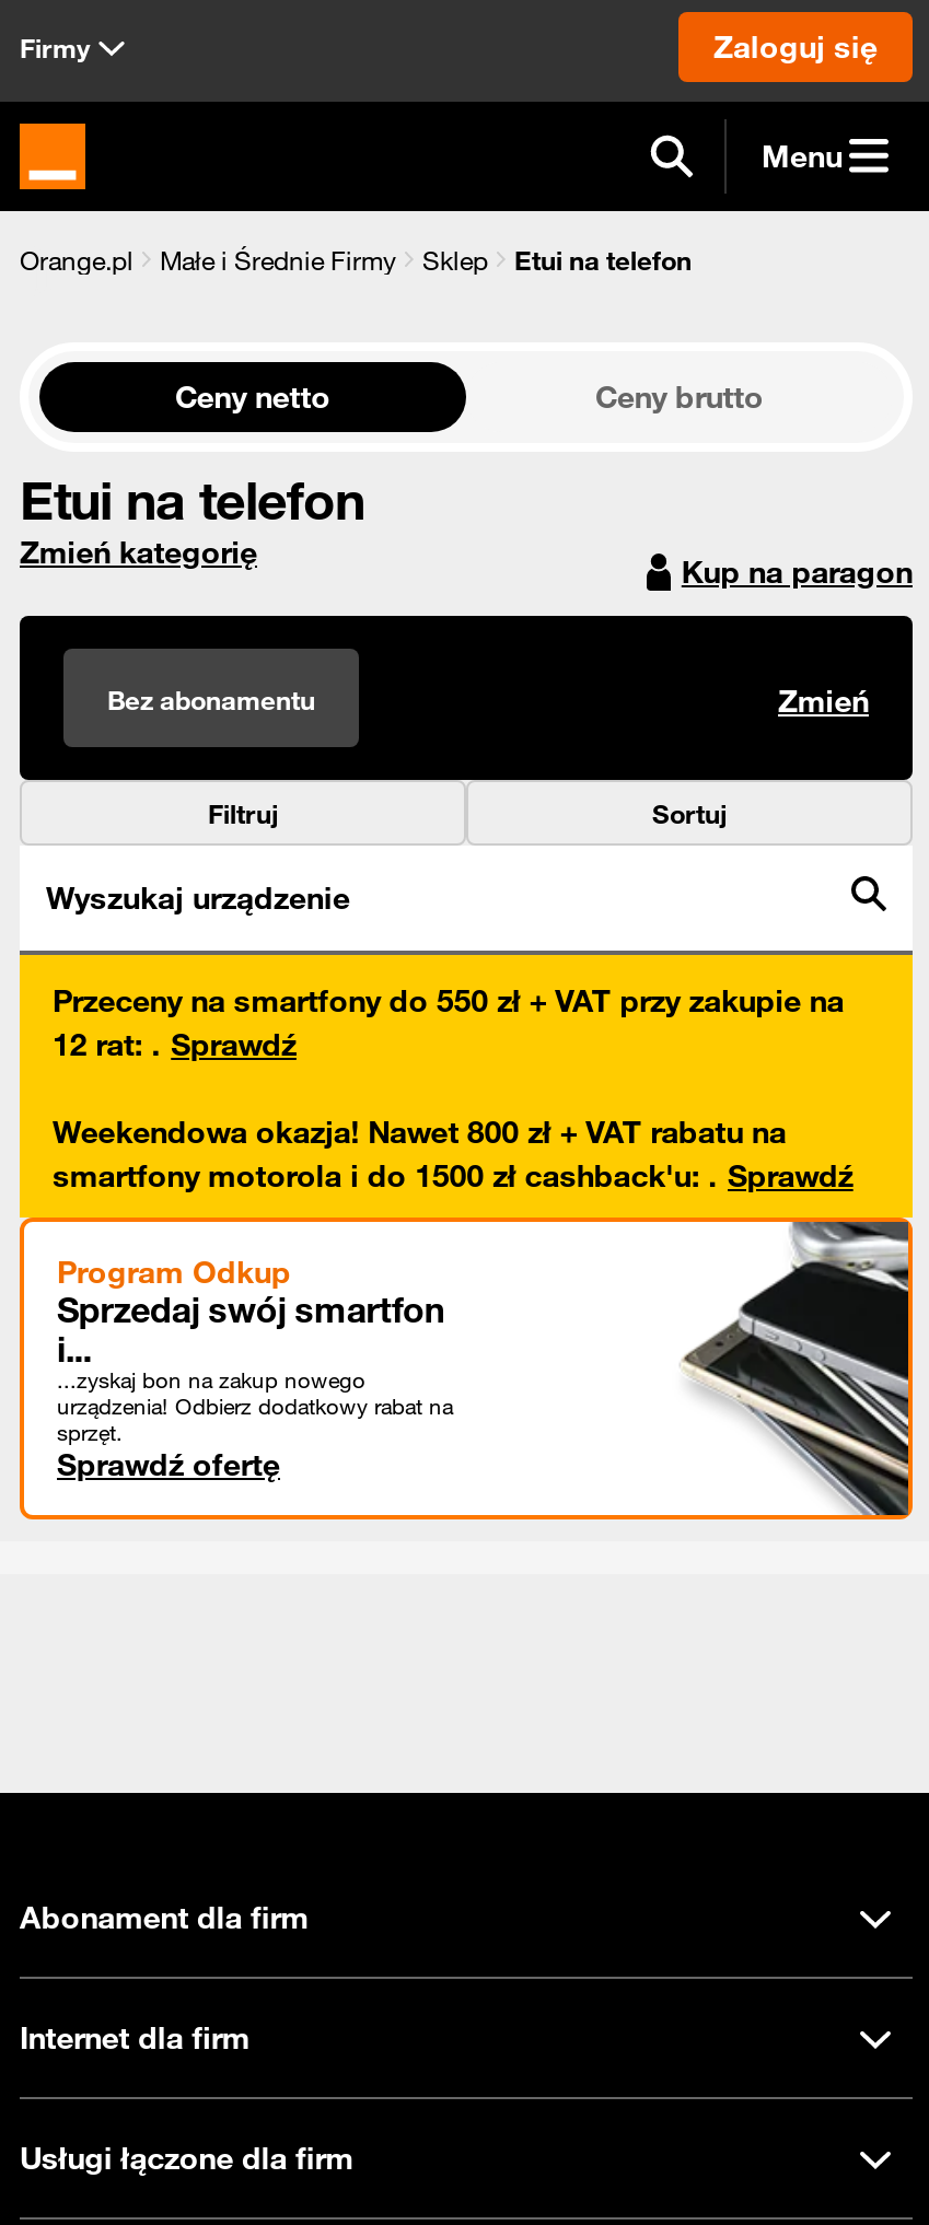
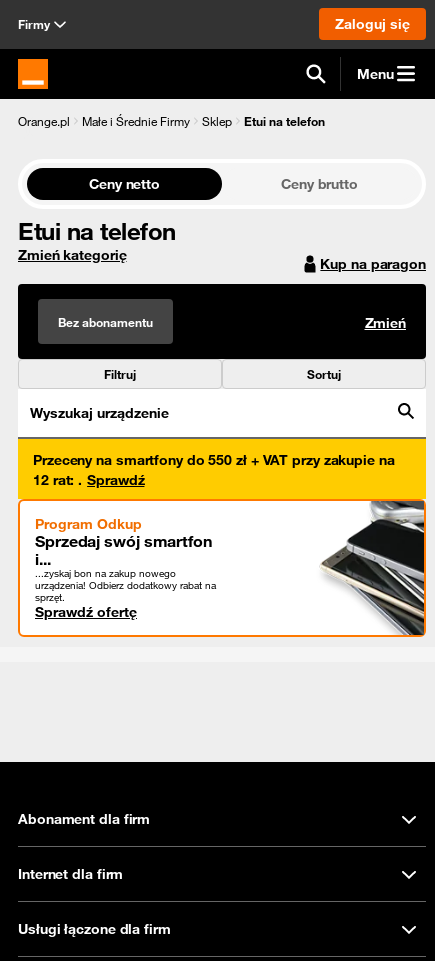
- Weekendowa okazja! Nawet 800 zł + VAT rabatu na
- smartfony motorola i do 1500 zł cashback'u:. Sprawdź
